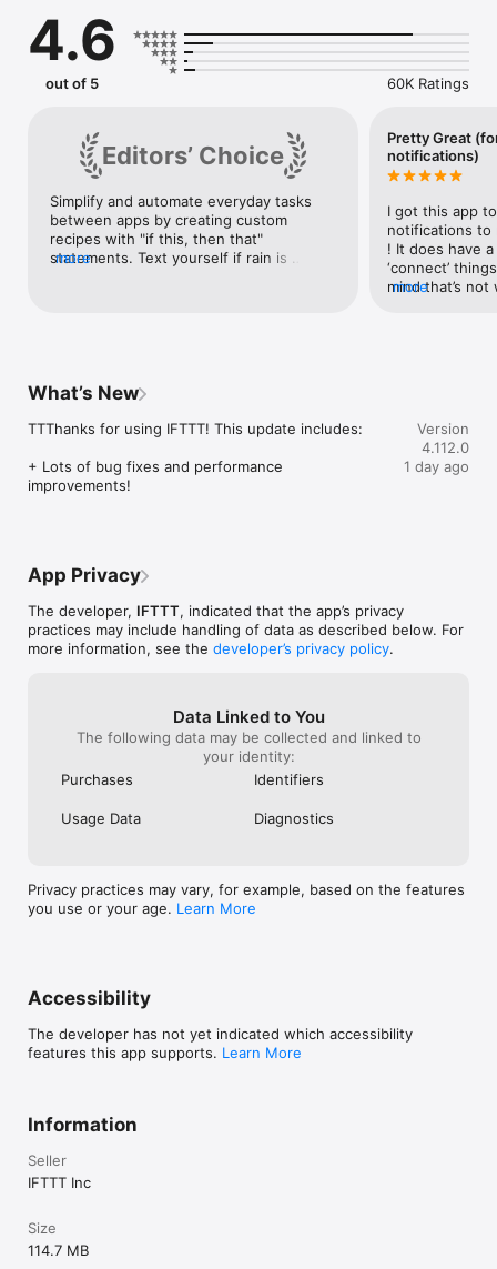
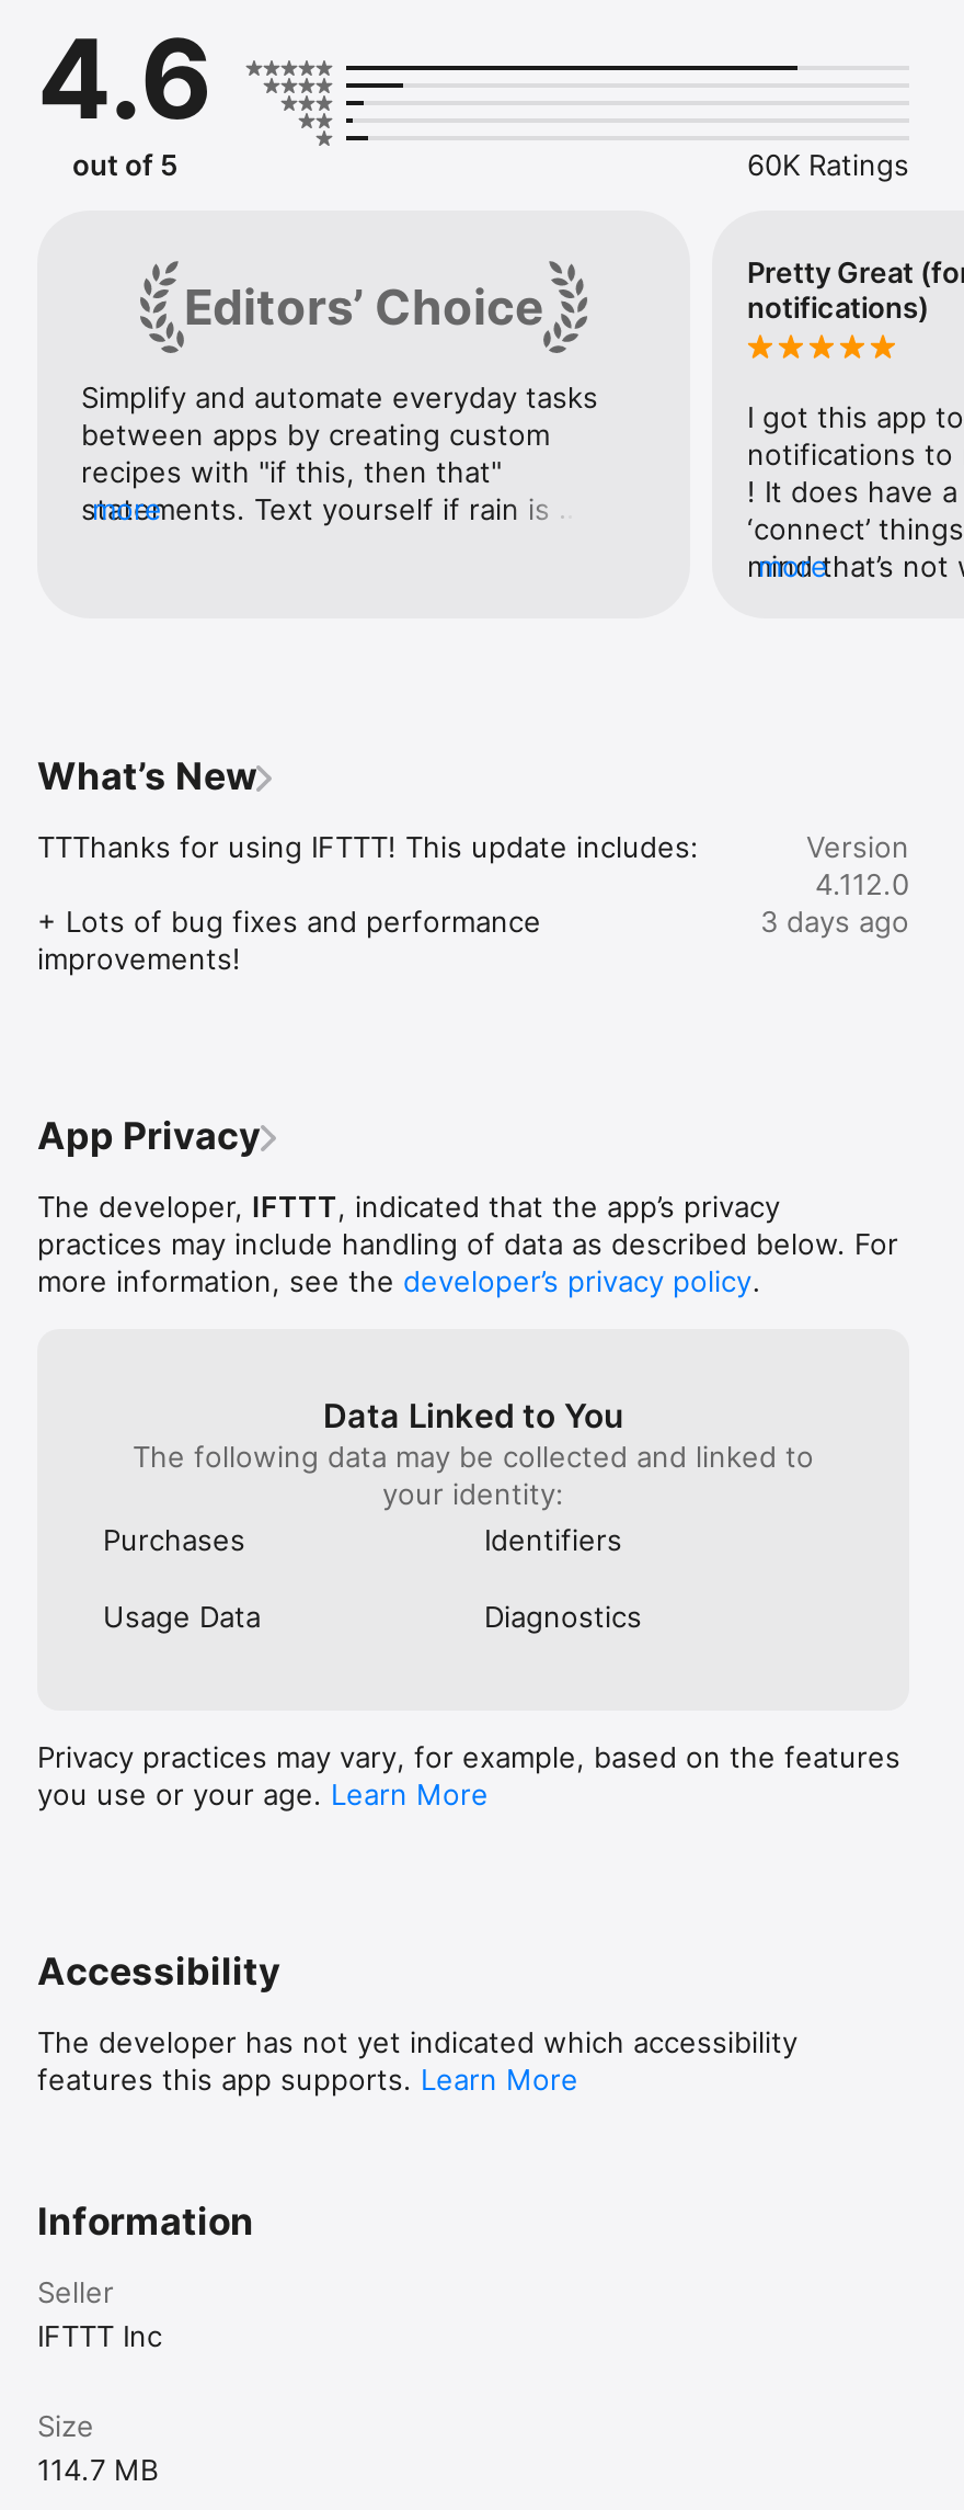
- 1 day ago
+ 3 days ago
